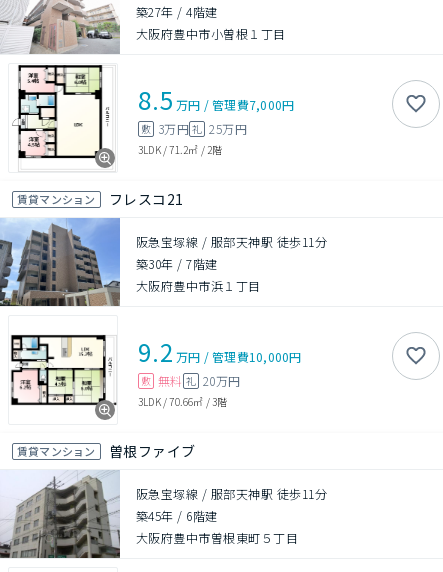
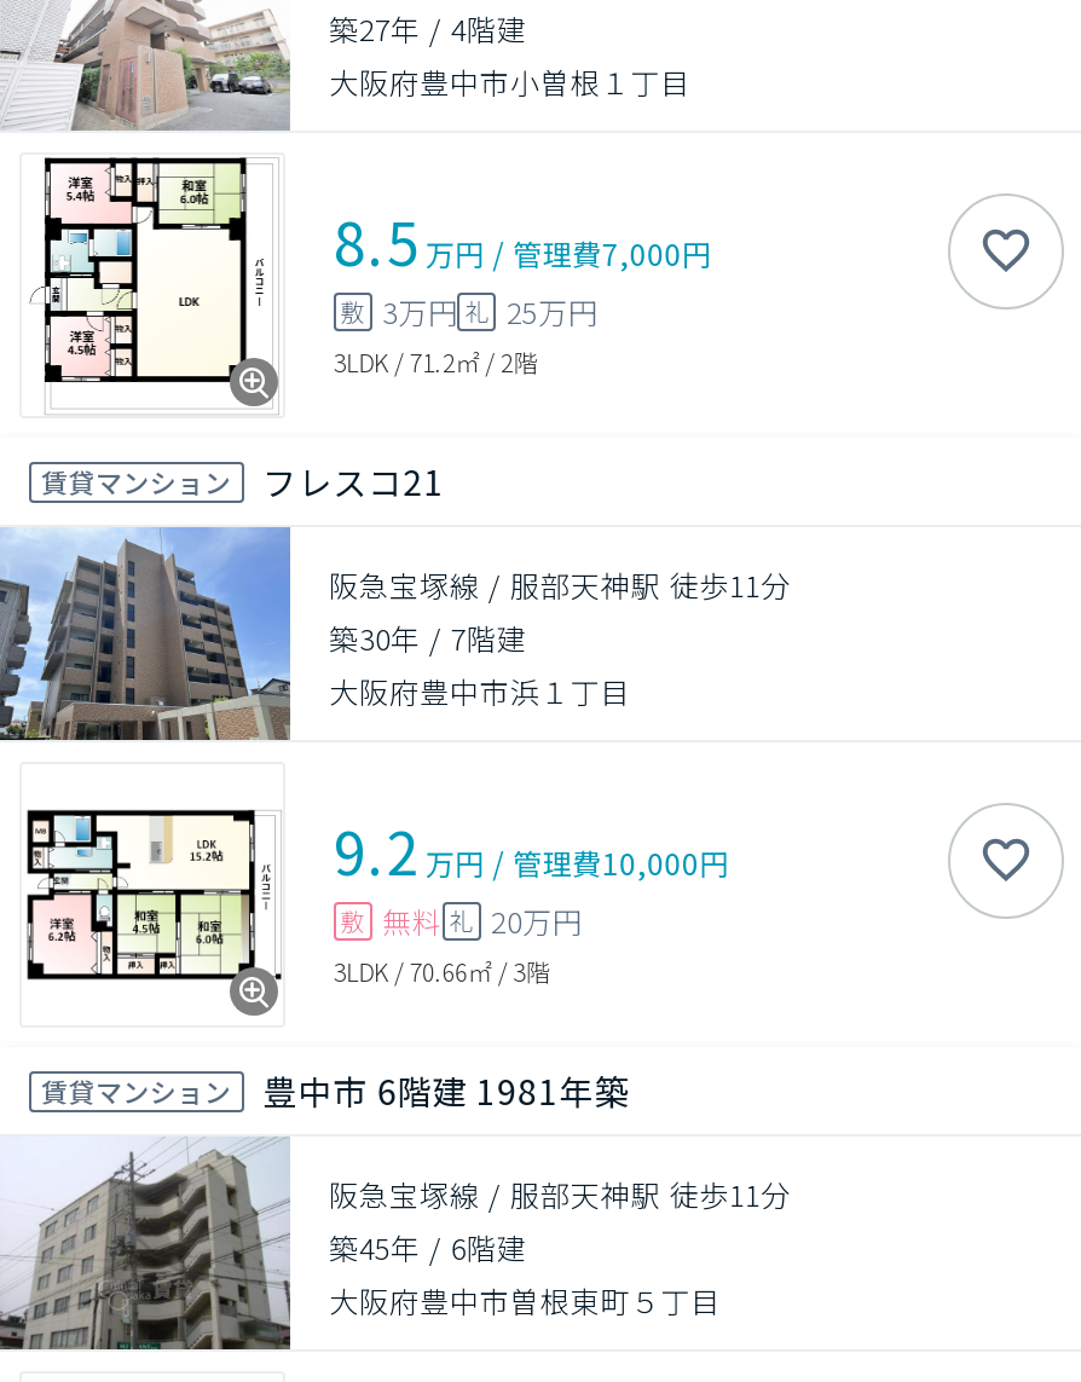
- 曽根ファイブ
+ 豊中市 6階建 1981年築
